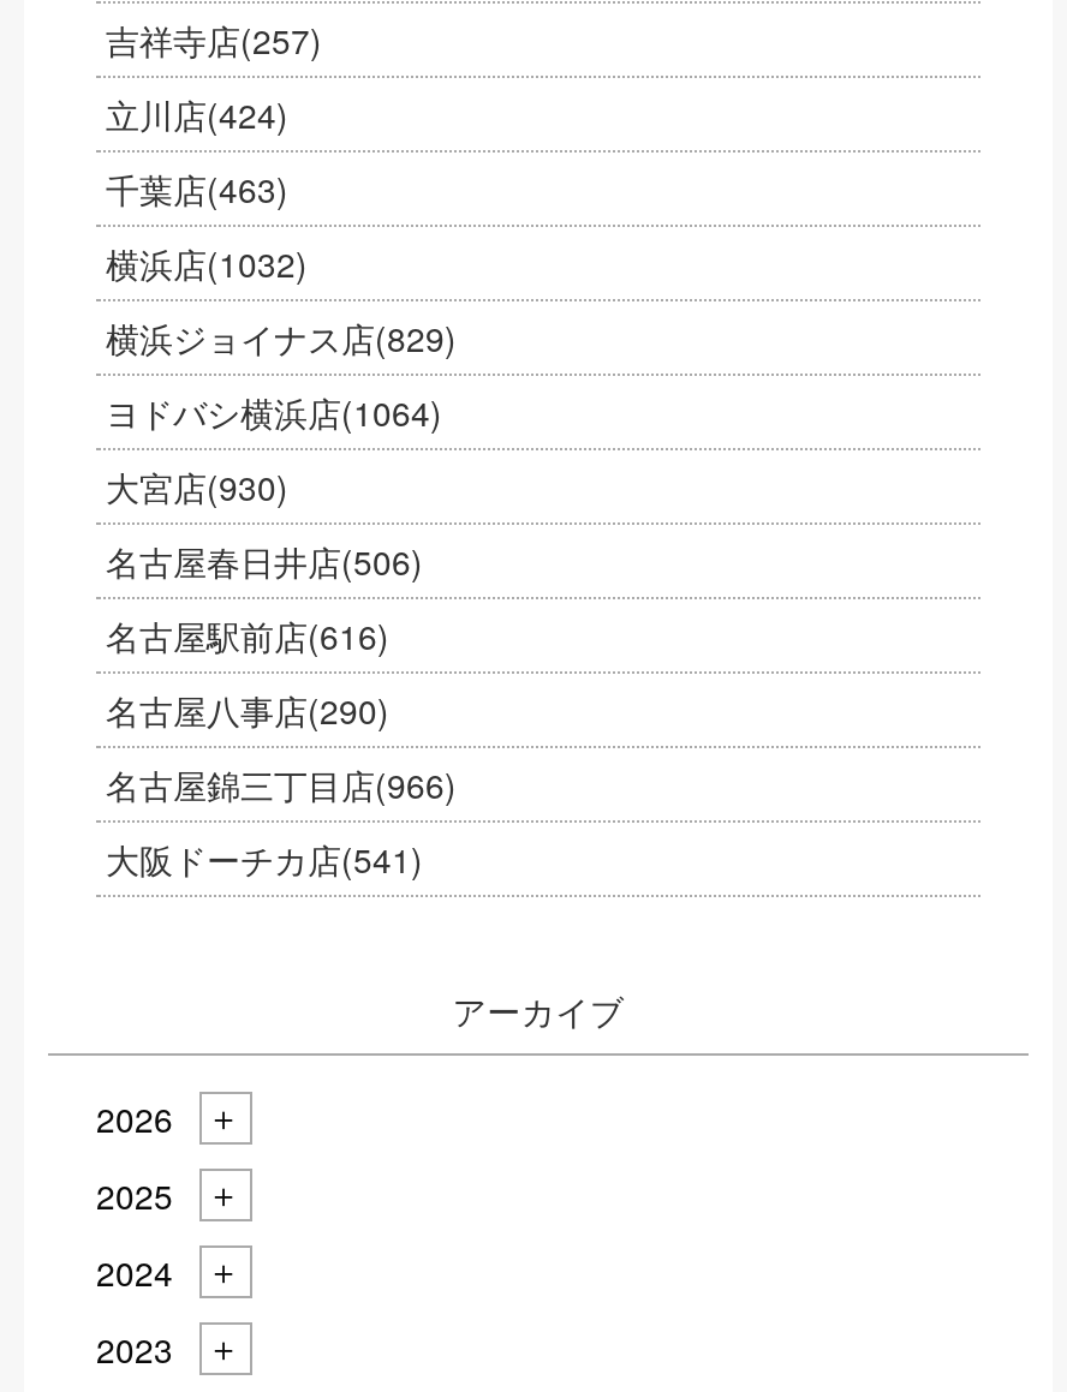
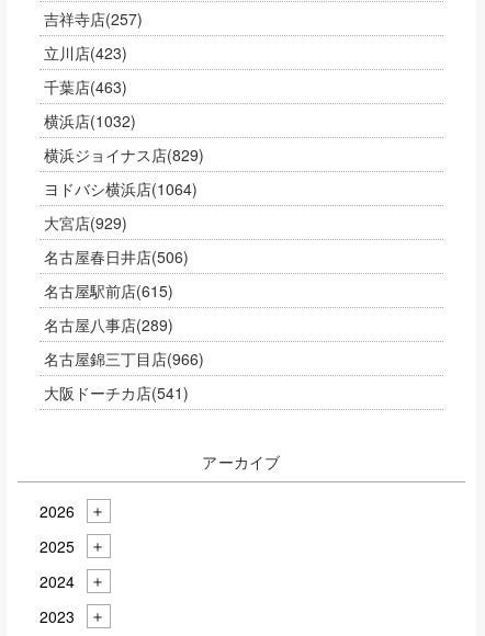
- 立川店(424)
+ 立川店(423)

- 大宮店(930)
+ 大宮店(929)

- 名古屋駅前店(616)
+ 名古屋駅前店(615)

- 名古屋八事店(290)
+ 名古屋八事店(289)
